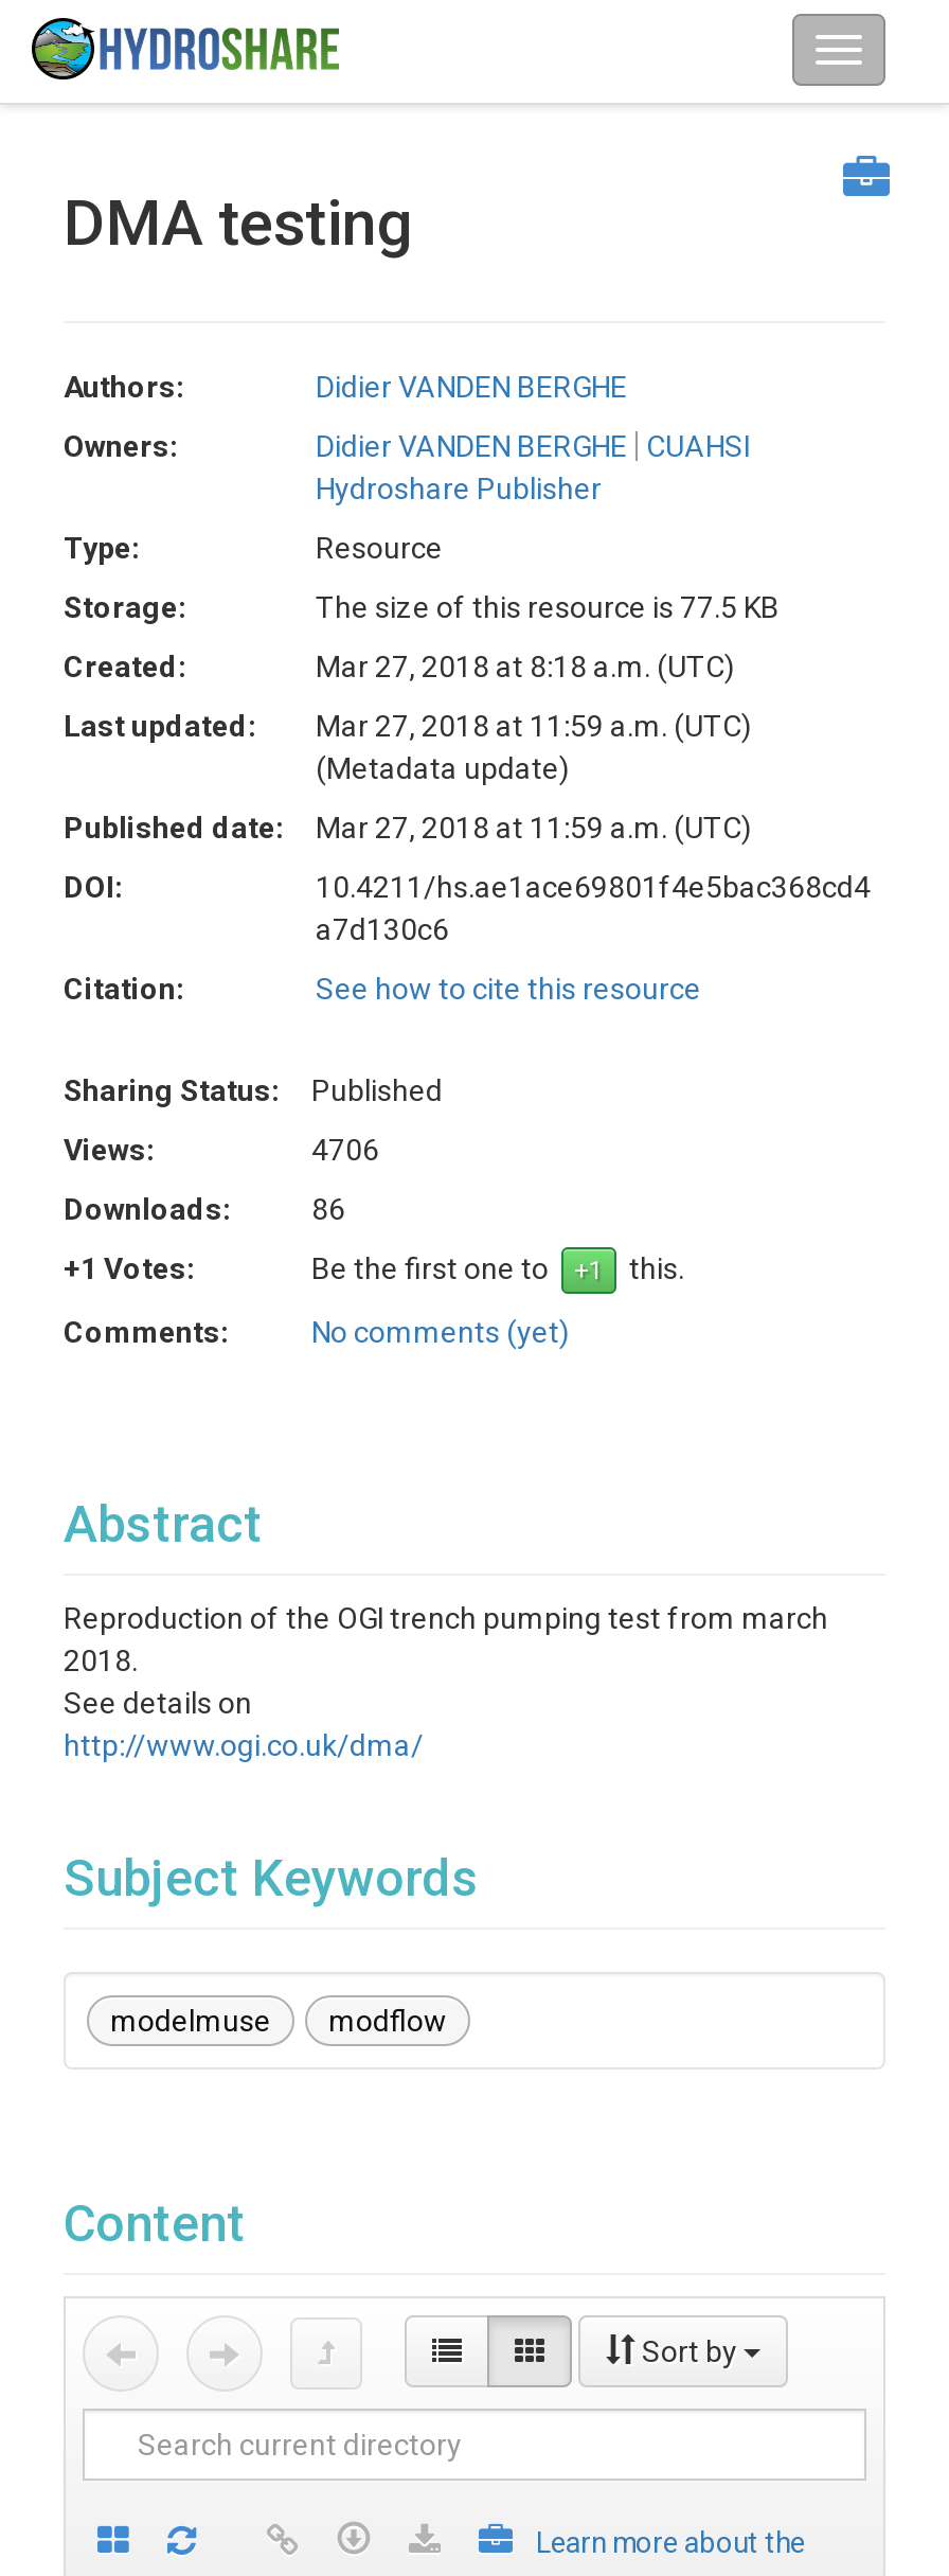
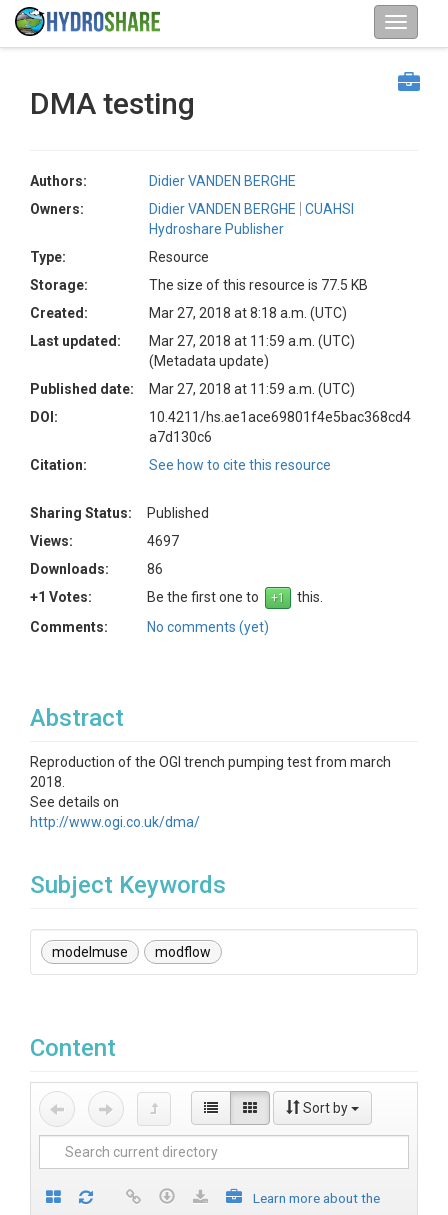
- 4706
+ 4697
